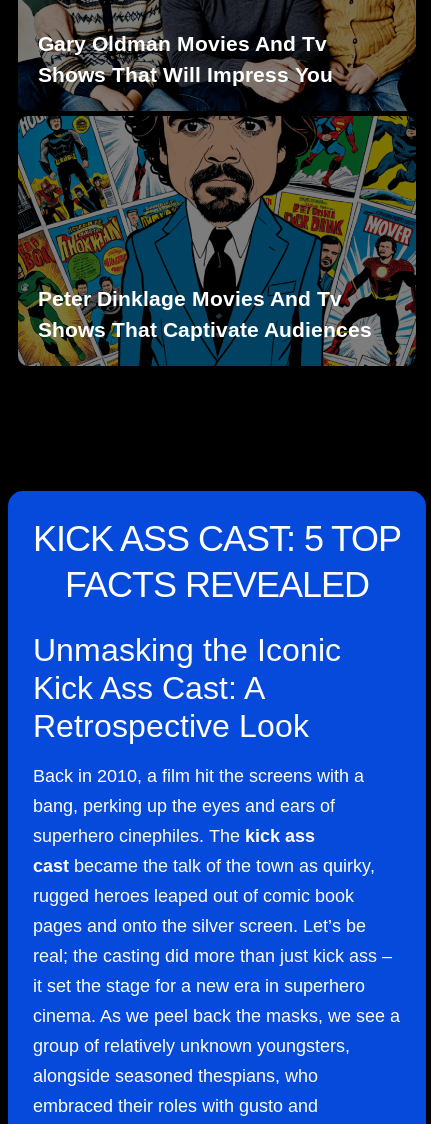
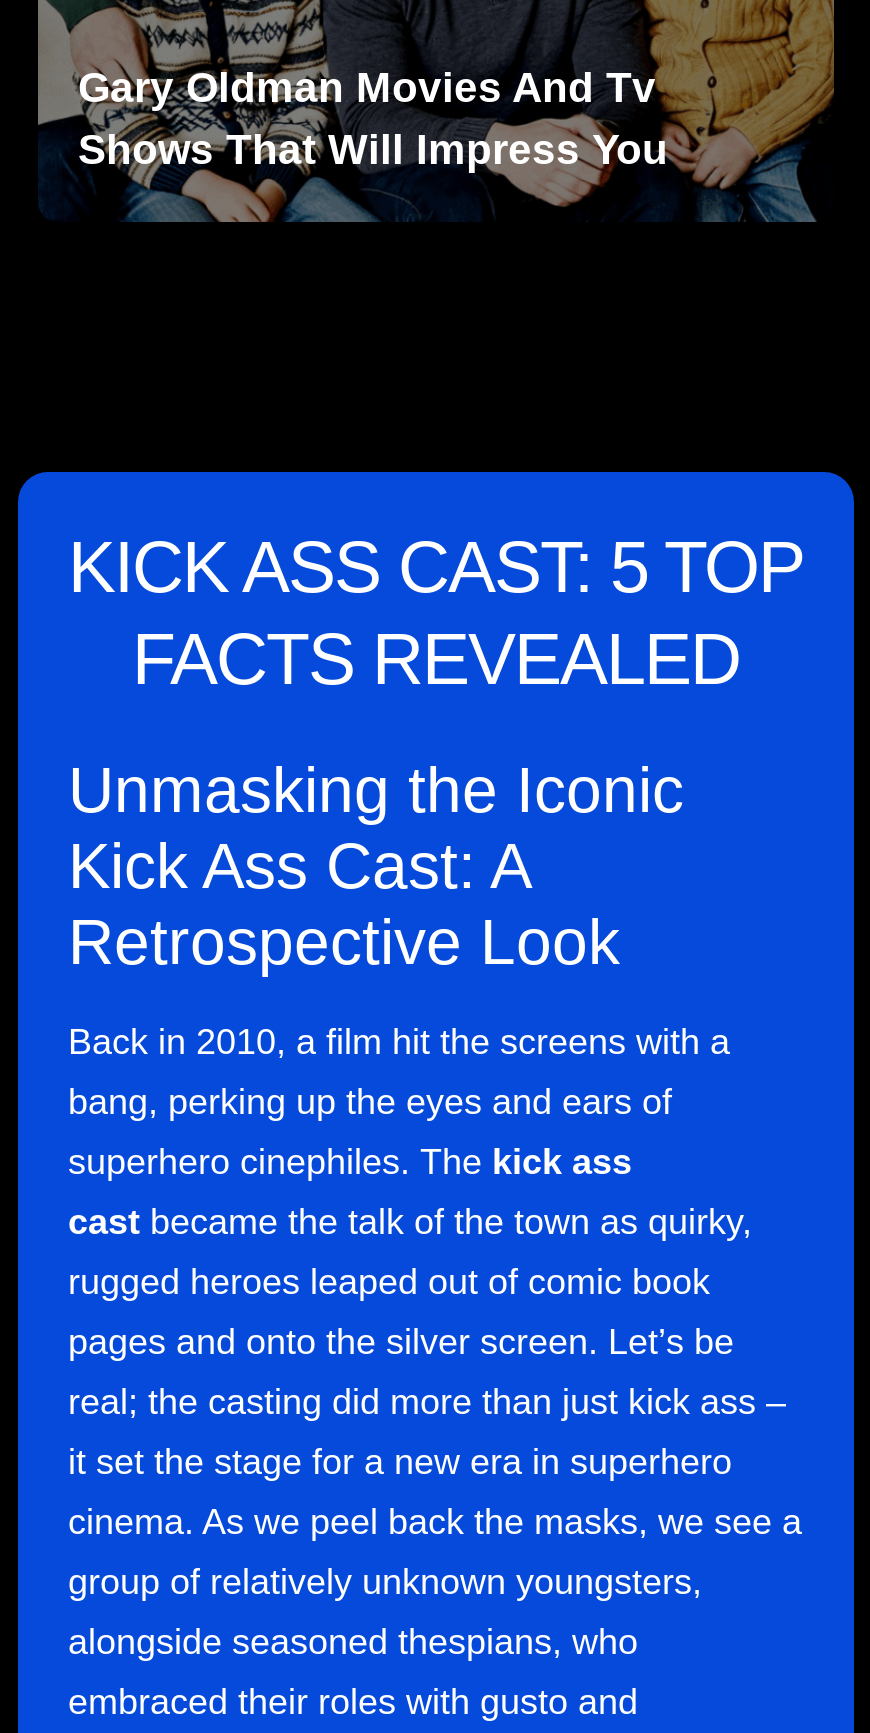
- [image]
- Peter Dinklage Movies And Tv
- Shows That Captivate Audiences
